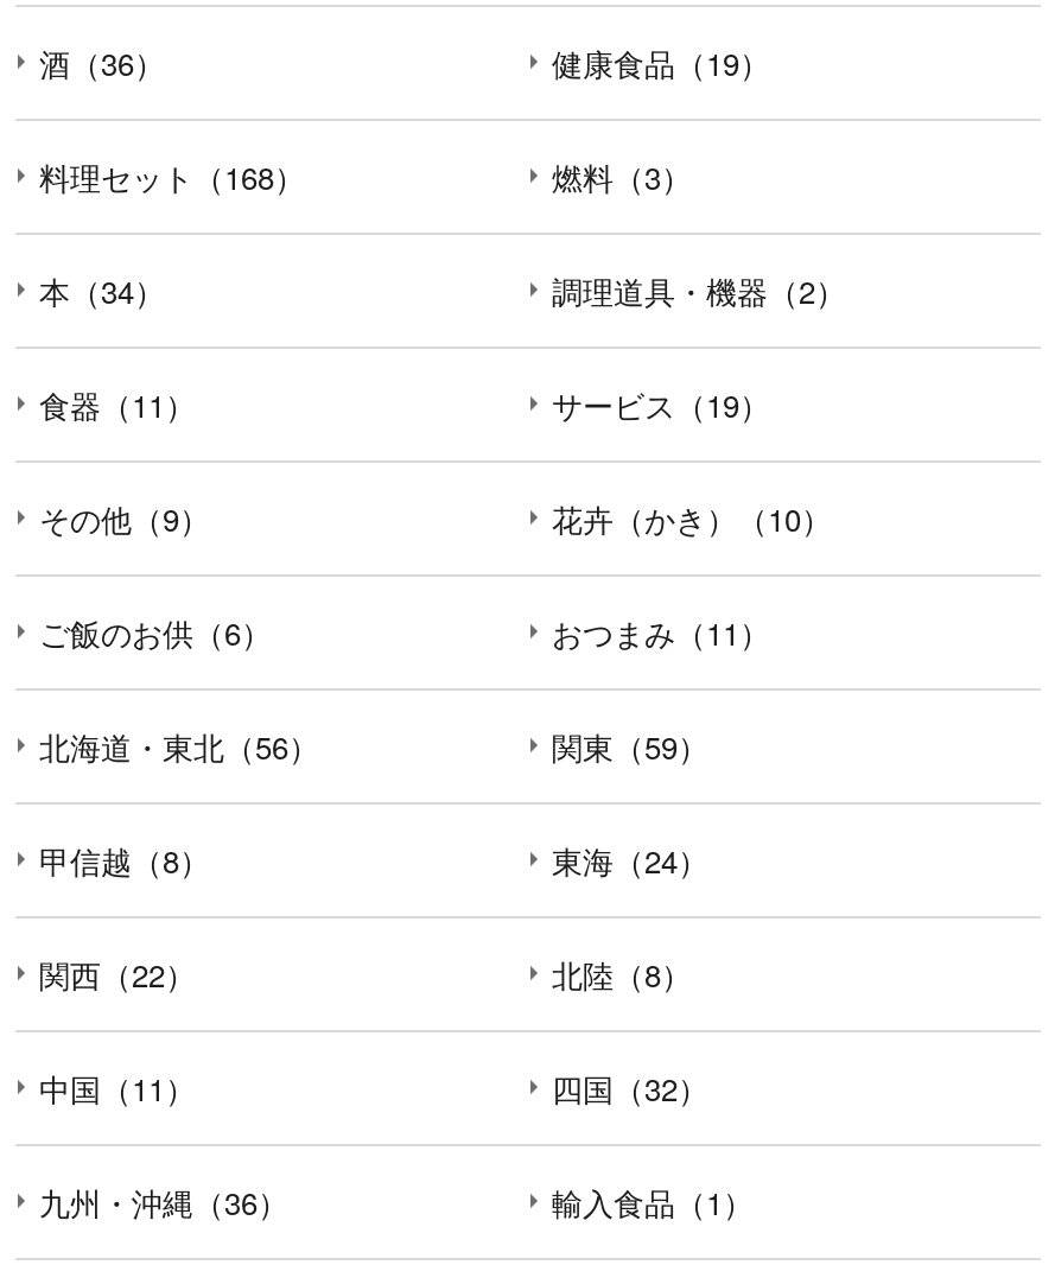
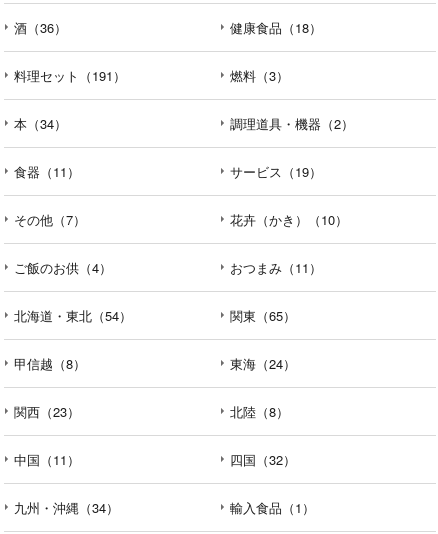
- 健康食品（19）
+ 健康食品（18）

- 料理セット（168）
+ 料理セット（191）

- その他（9）
+ その他（7）

- ご飯のお供（6）
+ ご飯のお供（4）

- 北海道・東北（56）
+ 北海道・東北（54）

- 関東（59）
+ 関東（65）

- 関西（22）
+ 関西（23）

- 九州・沖縄（36）
+ 九州・沖縄（34）
